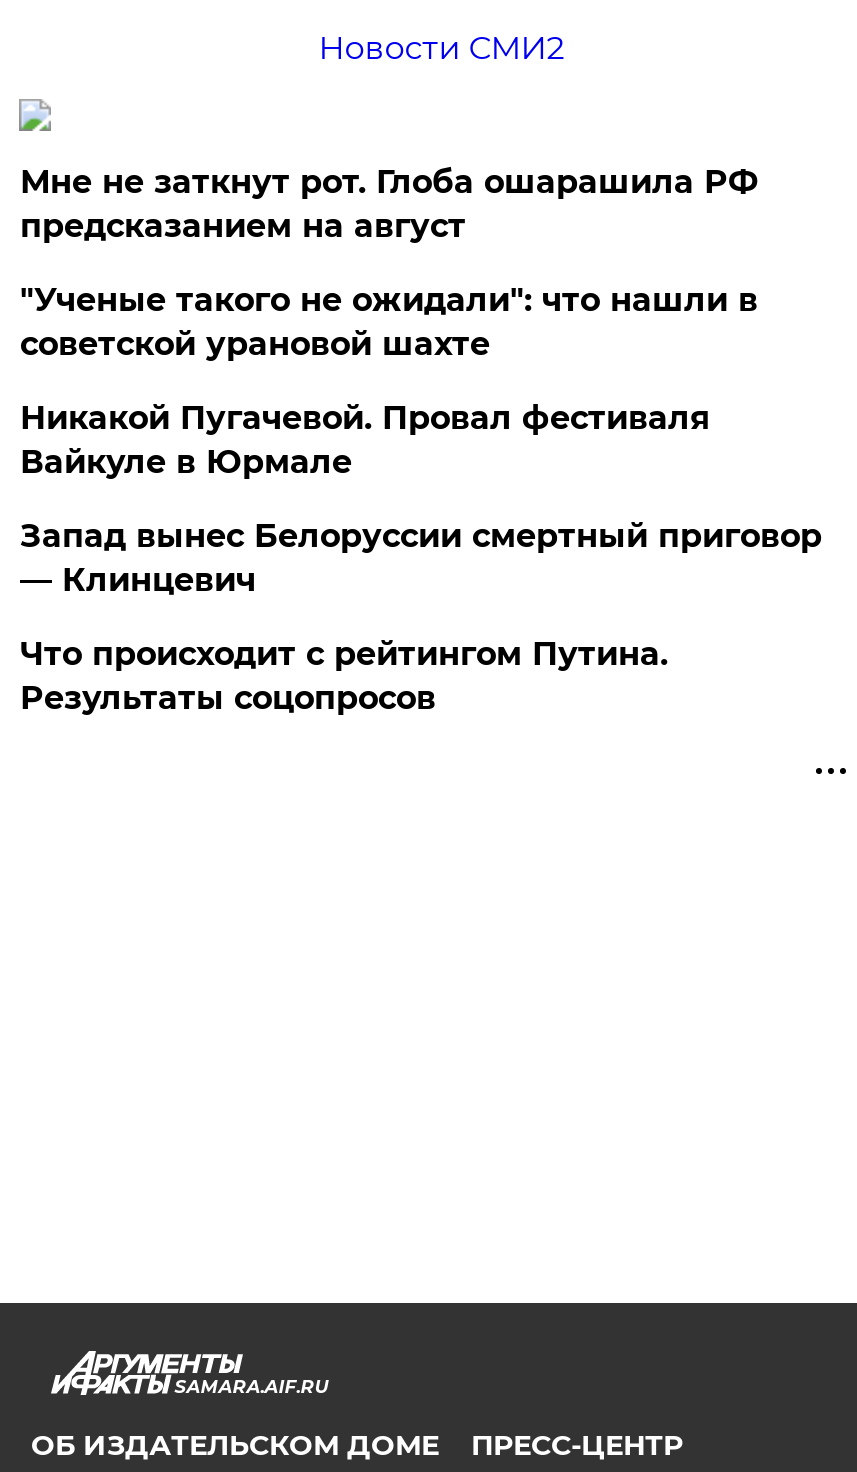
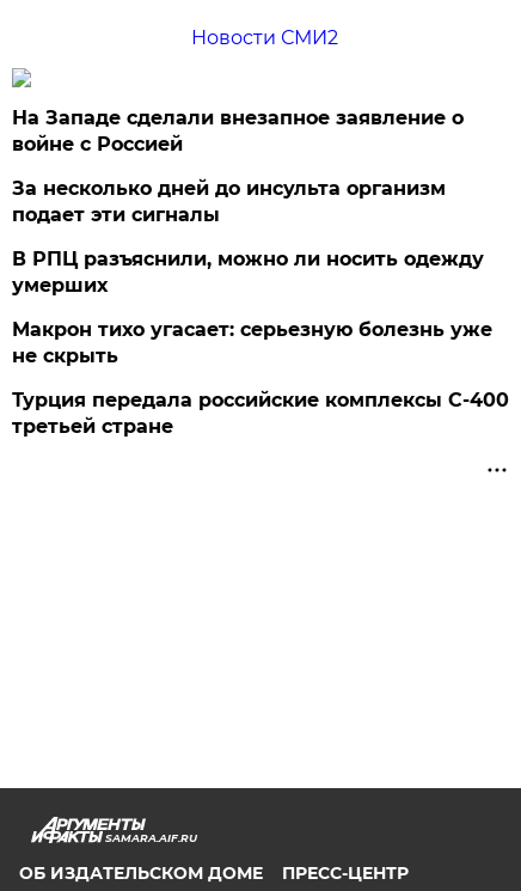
- Мне не заткнут рот. Глоба ошарашила РФ
- предсказанием на август
+ На Западе сделали внезапное заявление о
+ войне с Россией

- "Ученые такого не ожидали": что нашли в
- советской урановой шахте
+ За несколько дней до инсульта организм
+ подает эти сигналы

- Никакой Пугачевой. Провал фестиваля
- Вайкуле в Юрмале
+ В РПЦ разъяснили, можно ли носить одежду
+ умерших

- Запад вынес Белоруссии смертный приговор
- — Клинцевич
+ Макрон тихо угасает: серьезную болезнь уже
+ не скрыть

- Что происходит с рейтингом Путина.
- Результаты соцопросов
+ Турция передала российские комплексы С-400
+ третьей стране
